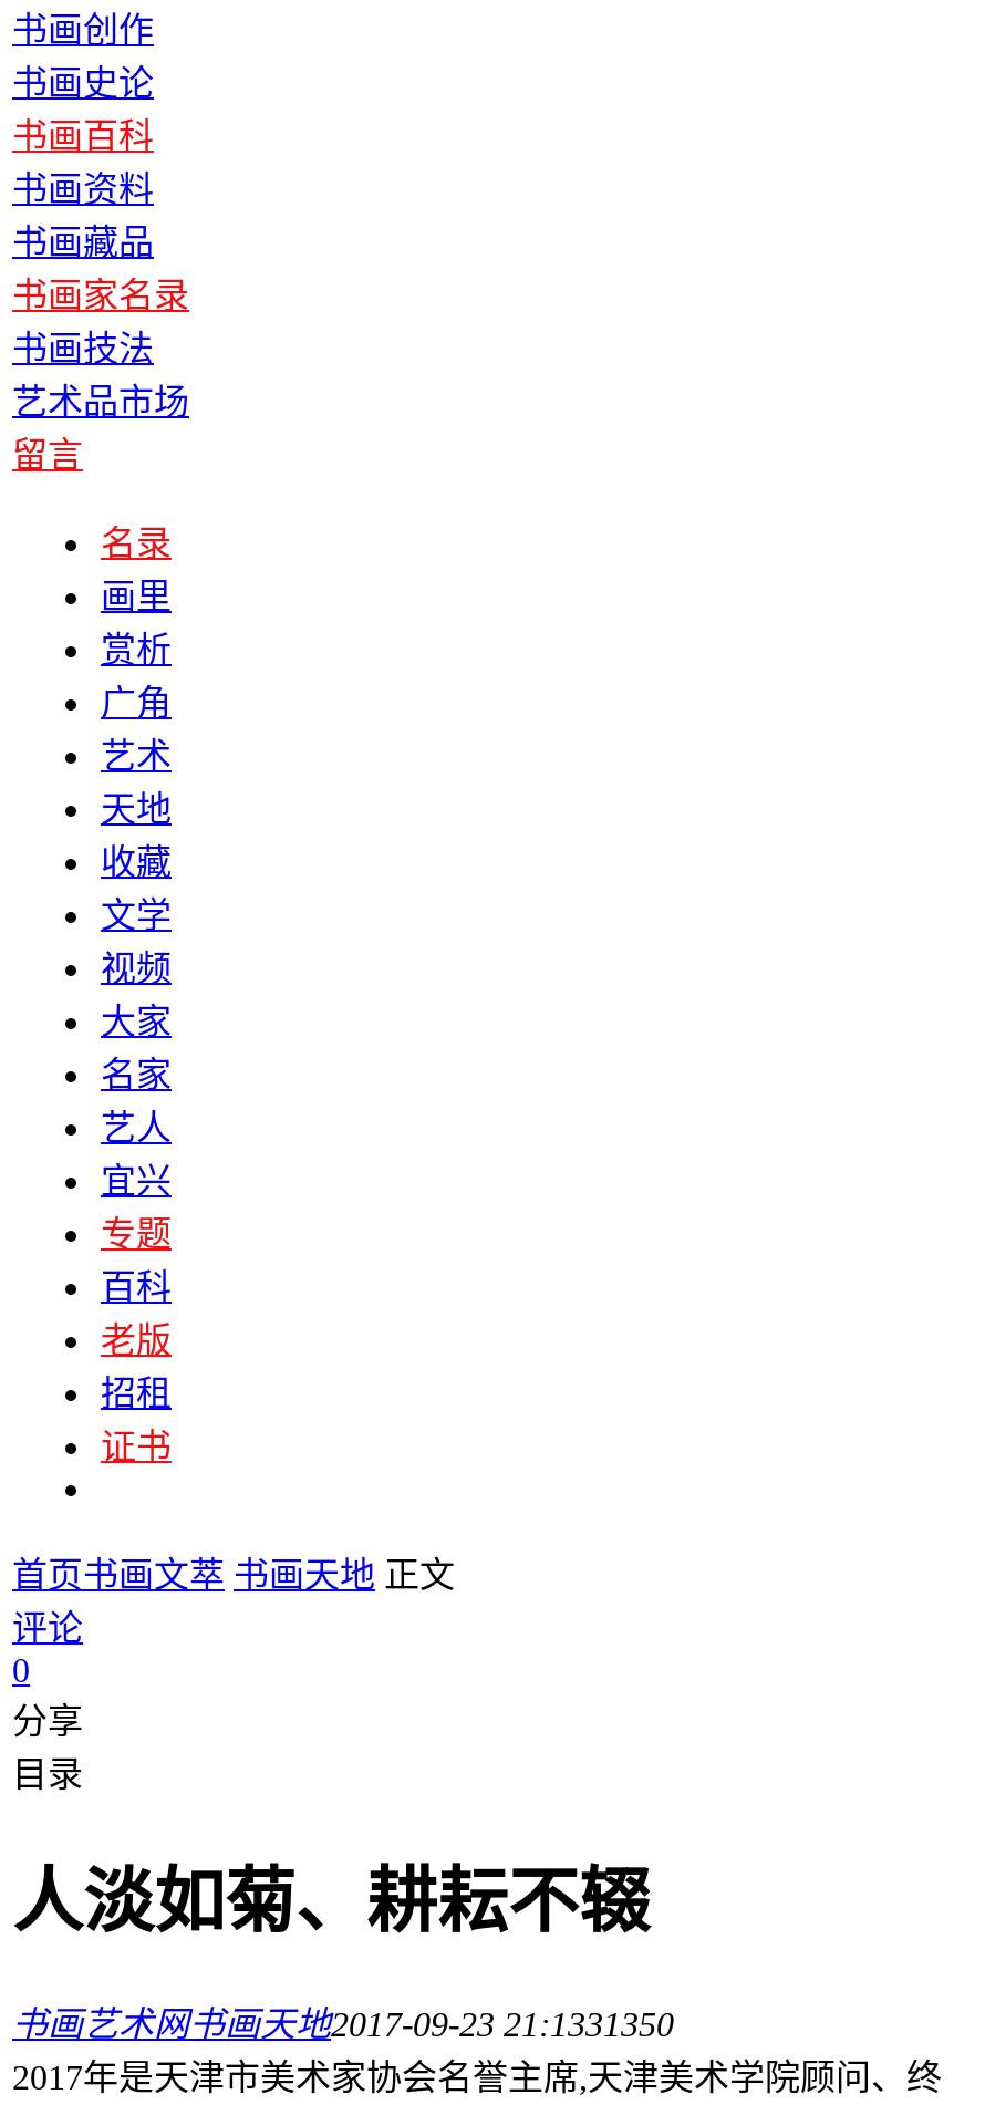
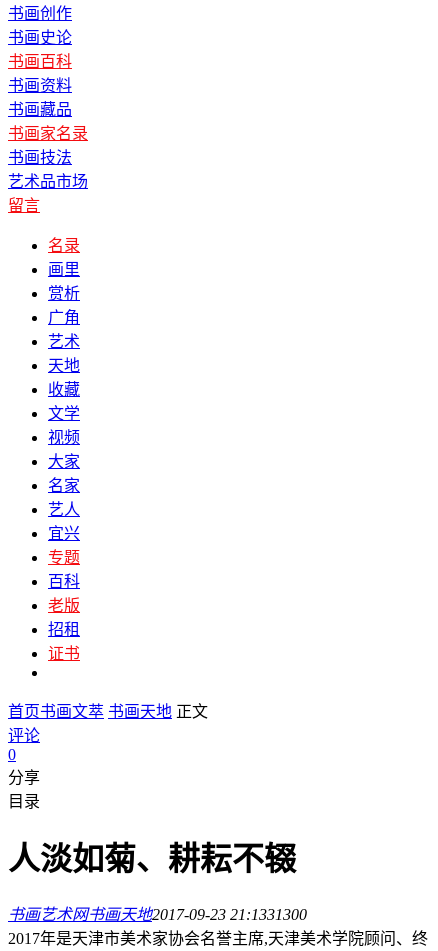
- 书画艺术网书画天地2017-09-23 21:1331350
+ 书画艺术网书画天地2017-09-23 21:1331300
